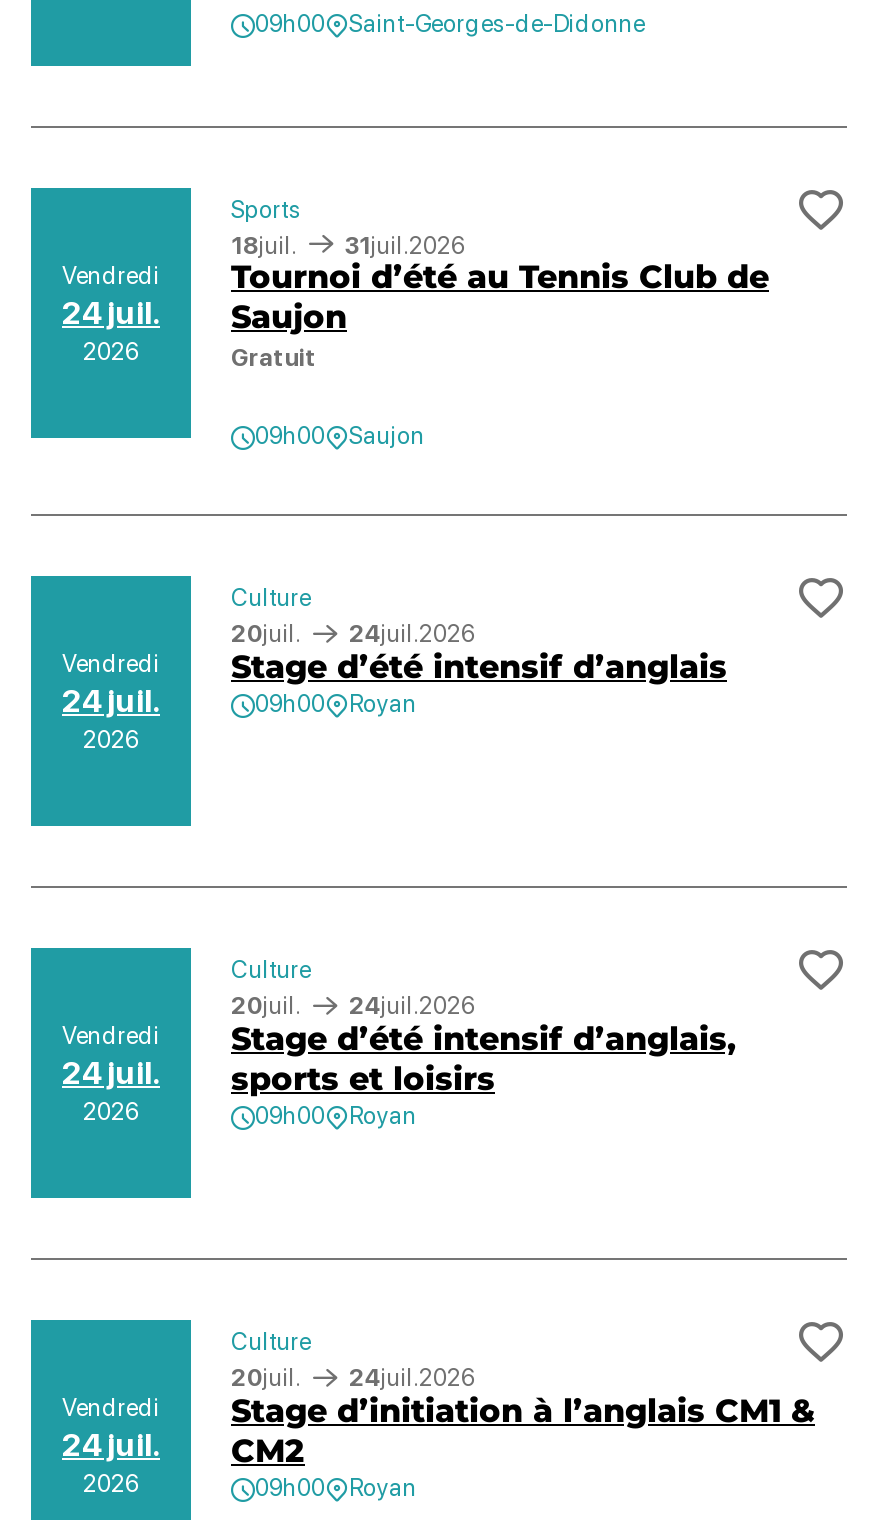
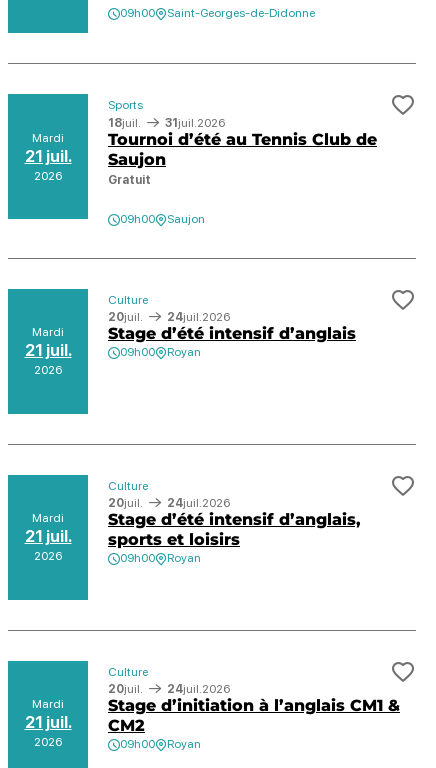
- Vendredi
- 24 juil.
+ Mardi
+ 21 juil.

- Vendredi
- 24 juil.
+ Mardi
+ 21 juil.

- Vendredi
- 24 juil.
+ Mardi
+ 21 juil.

- Vendredi
- 24 juil.
+ Mardi
+ 21 juil.
